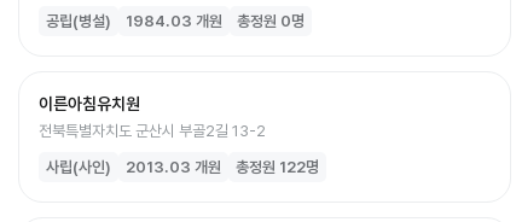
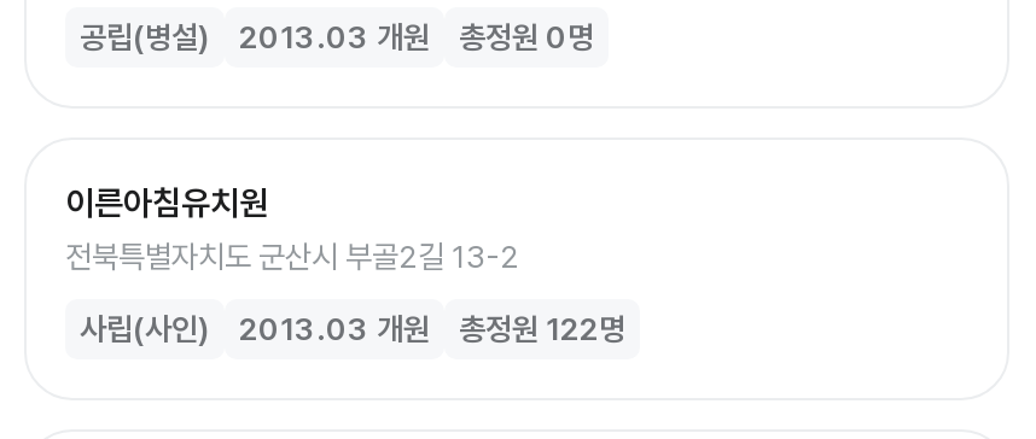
- 공립(병설) 1984.03 개원 총정원 0명
+ 공립(병설) 2013.03 개원 총정원 0명
